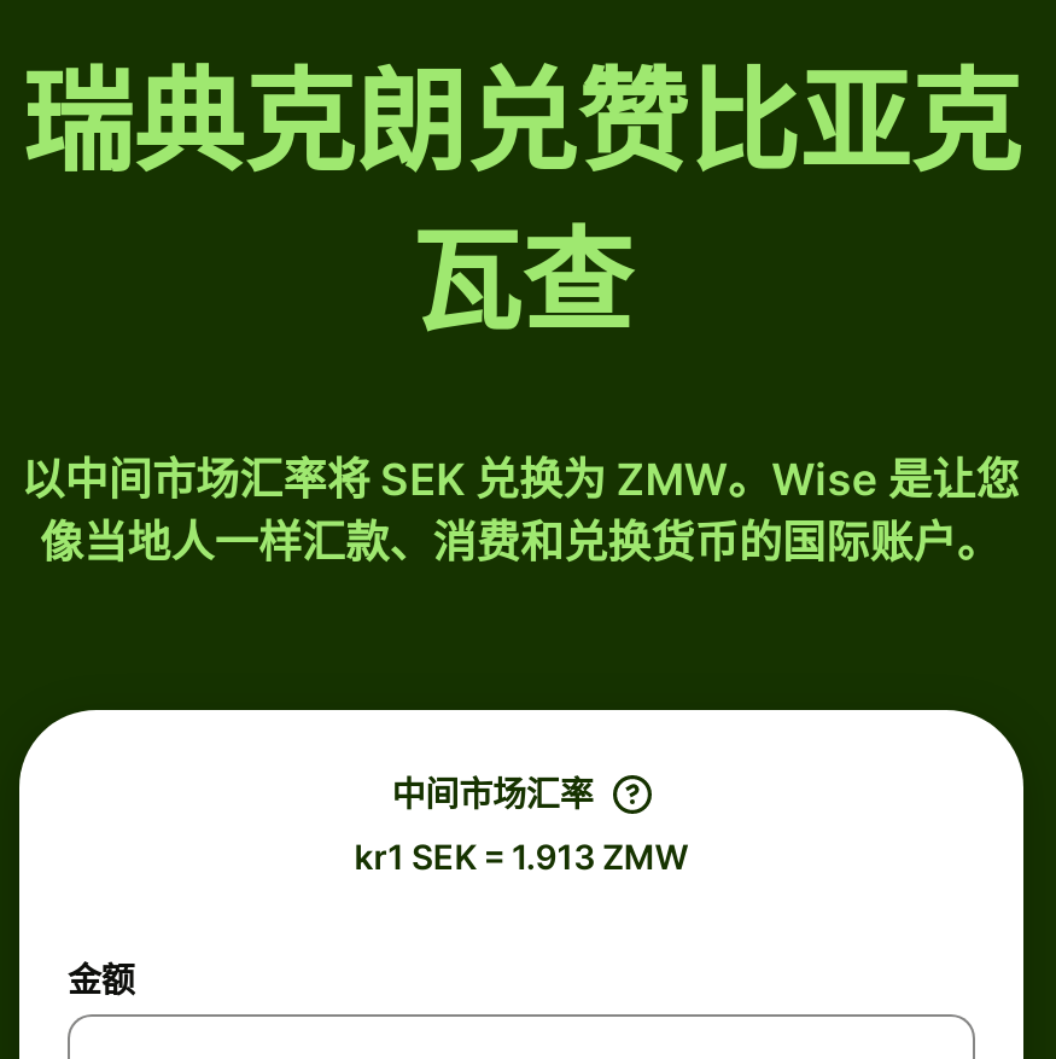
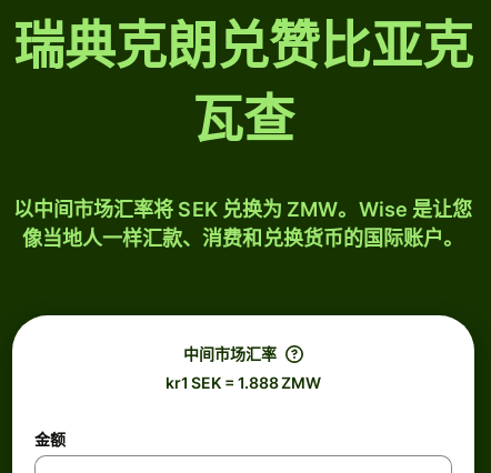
- kr1 SEK = 1.913 ZMW
+ kr1 SEK = 1.888 ZMW
